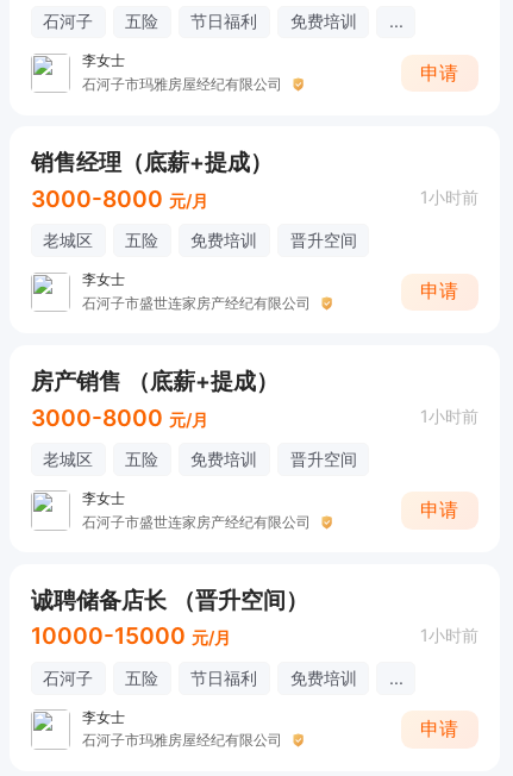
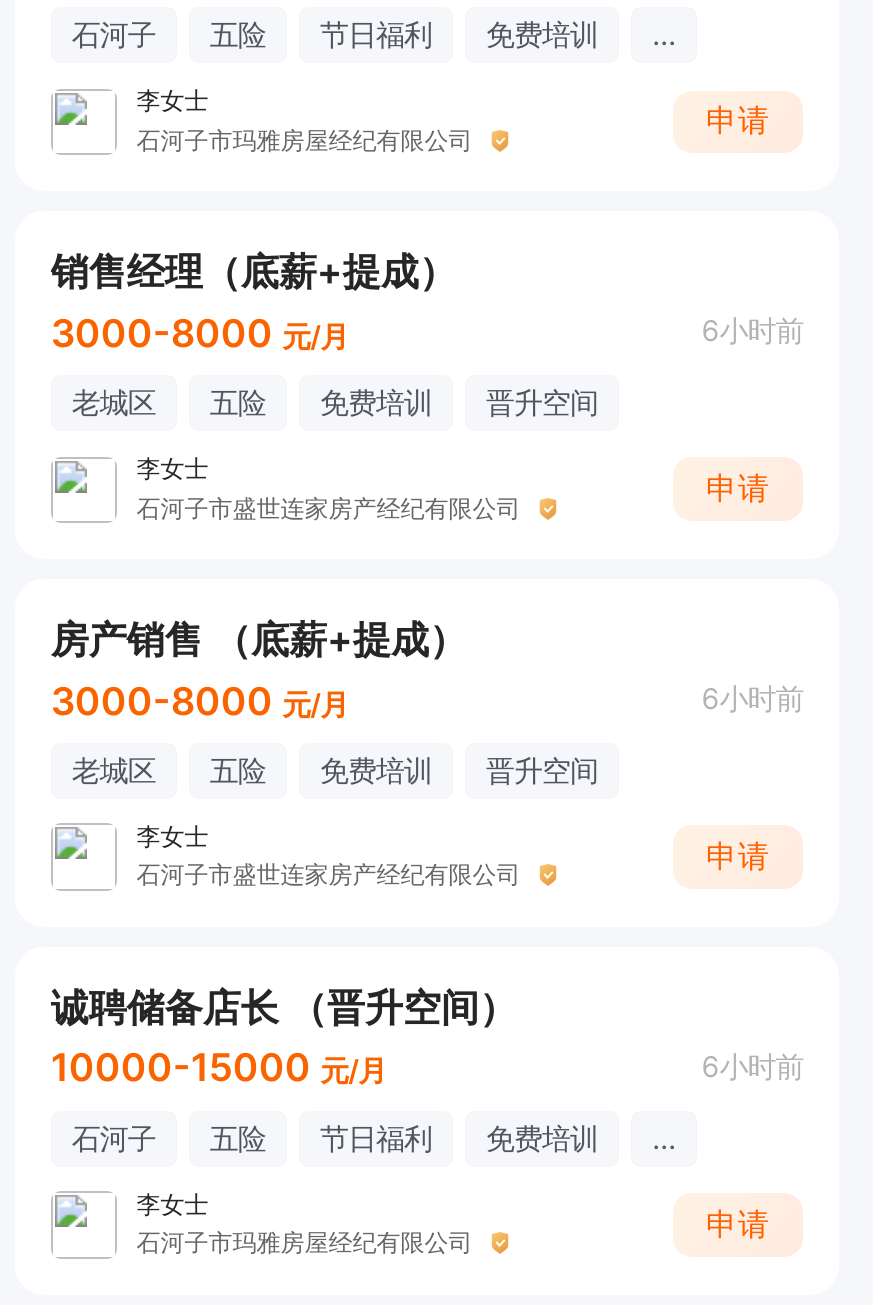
- 1小时前
+ 6小时前

- 1小时前
+ 6小时前

- 1小时前
+ 6小时前
